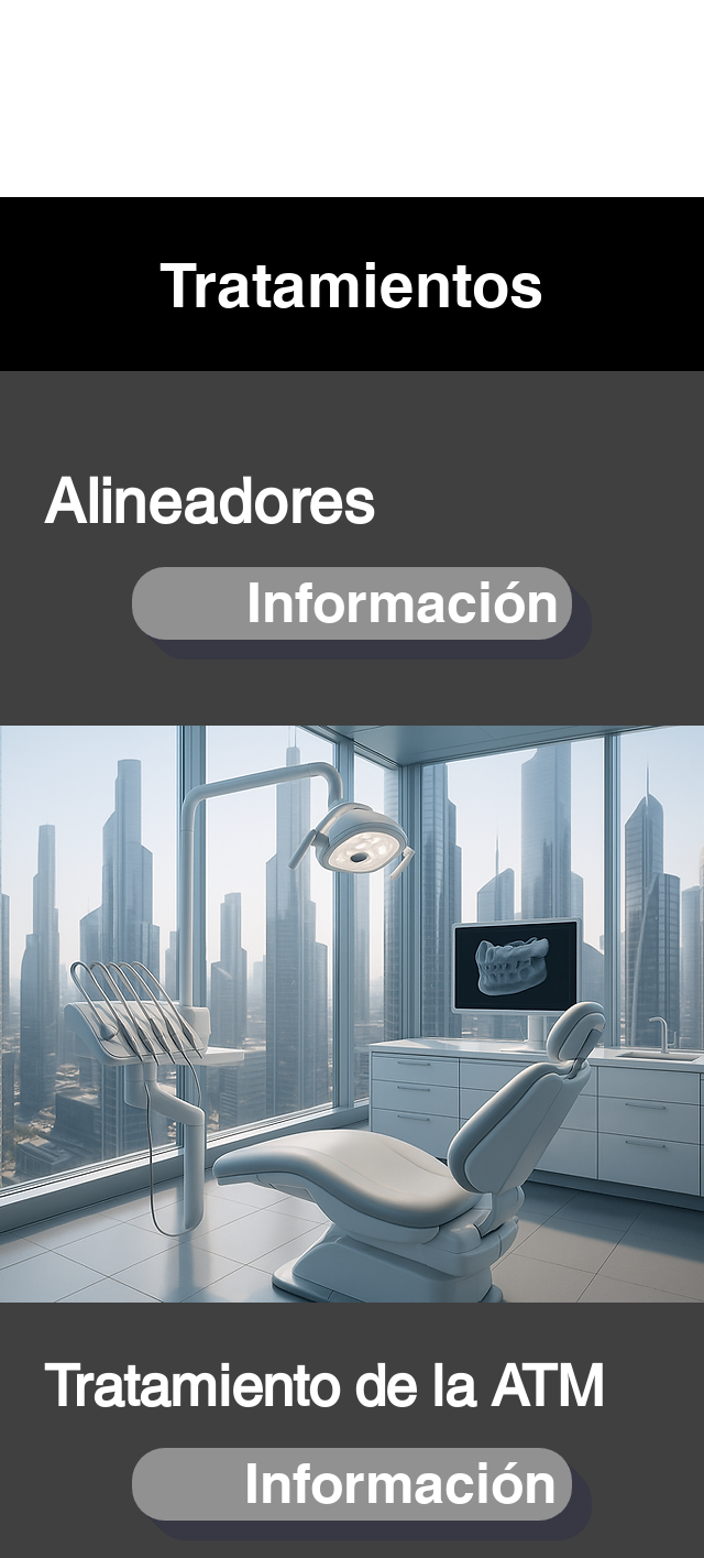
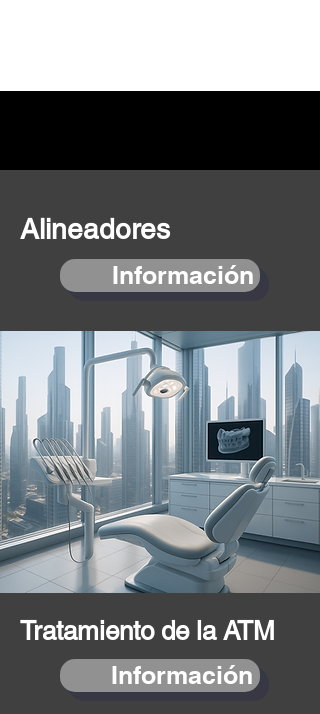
- Tratamientos
